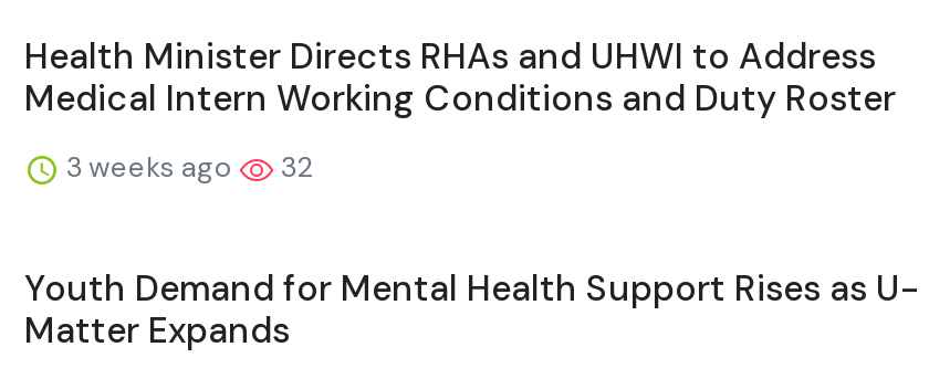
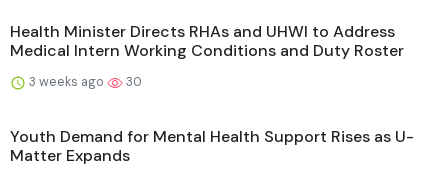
- 3 weeks ago 32
+ 3 weeks ago 30
